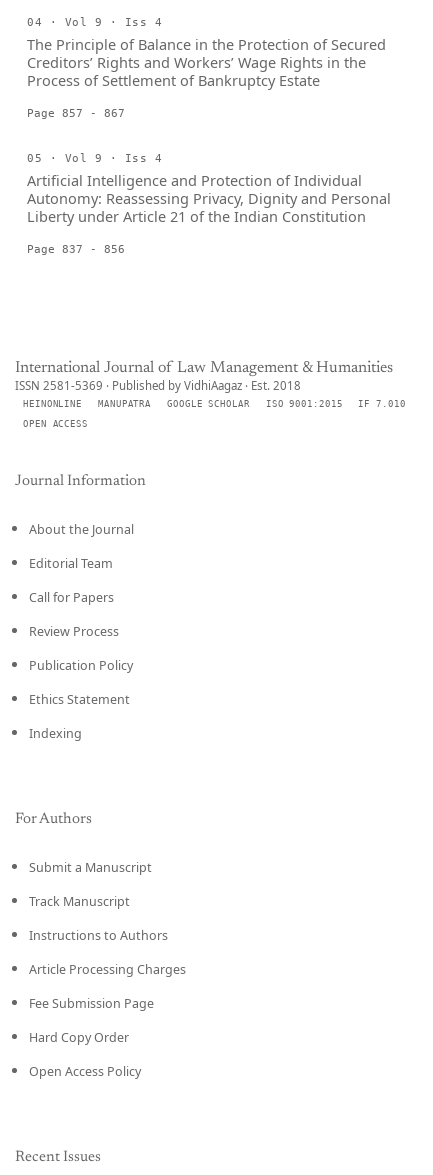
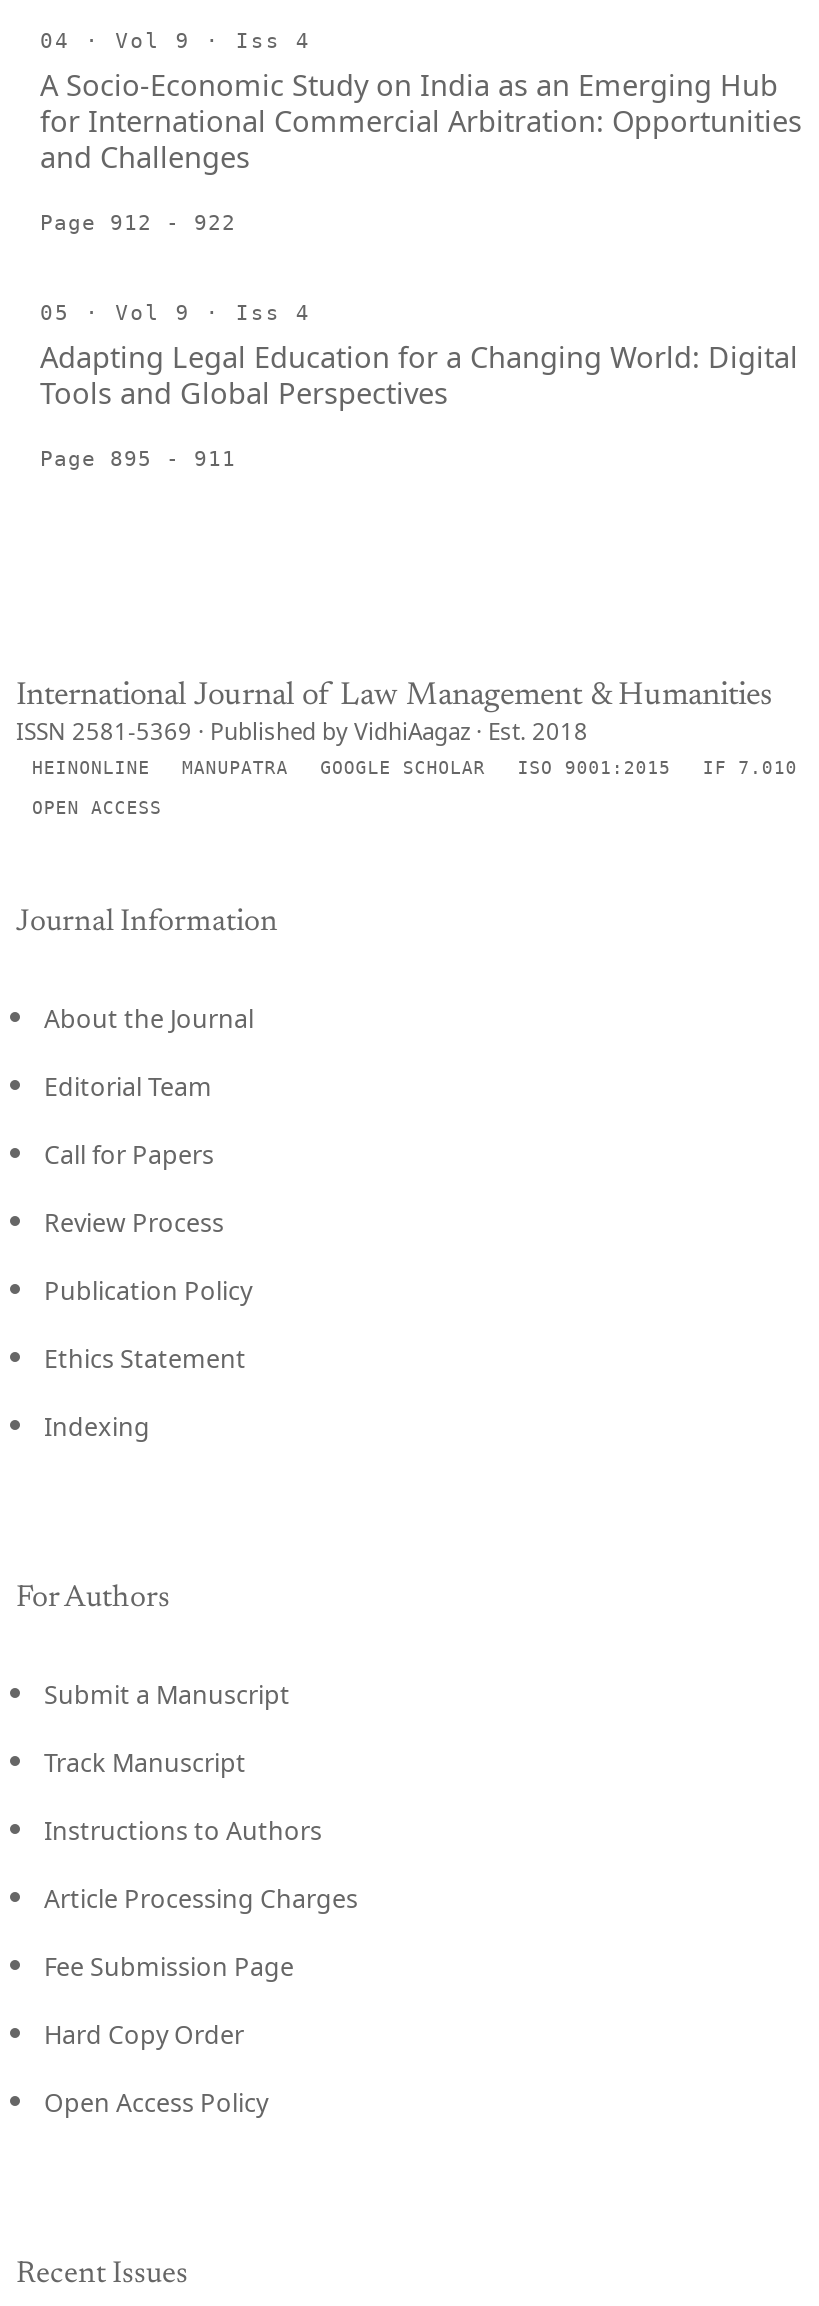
- The Principle of Balance in the Protection of Secured
- Creditors’ Rights and Workers’ Wage Rights in the
- Process of Settlement of Bankruptcy Estate
+ A Socio-Economic Study on India as an Emerging Hub
+ for International Commercial Arbitration: Opportunities
+ and Challenges

- Page 857 - 867
+ Page 912 - 922

- Artificial Intelligence and Protection of Individual
- Autonomy: Reassessing Privacy, Dignity and Personal
- Liberty under Article 21 of the Indian Constitution
+ Adapting Legal Education for a Changing World: Digital
+ Tools and Global Perspectives

- Page 837 - 856
+ Page 895 - 911
